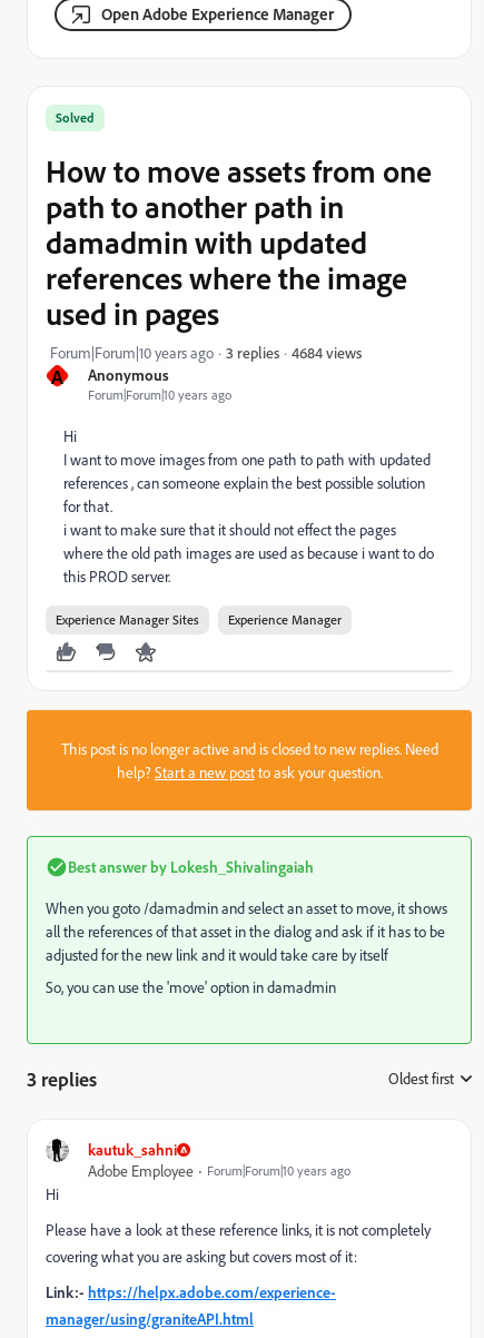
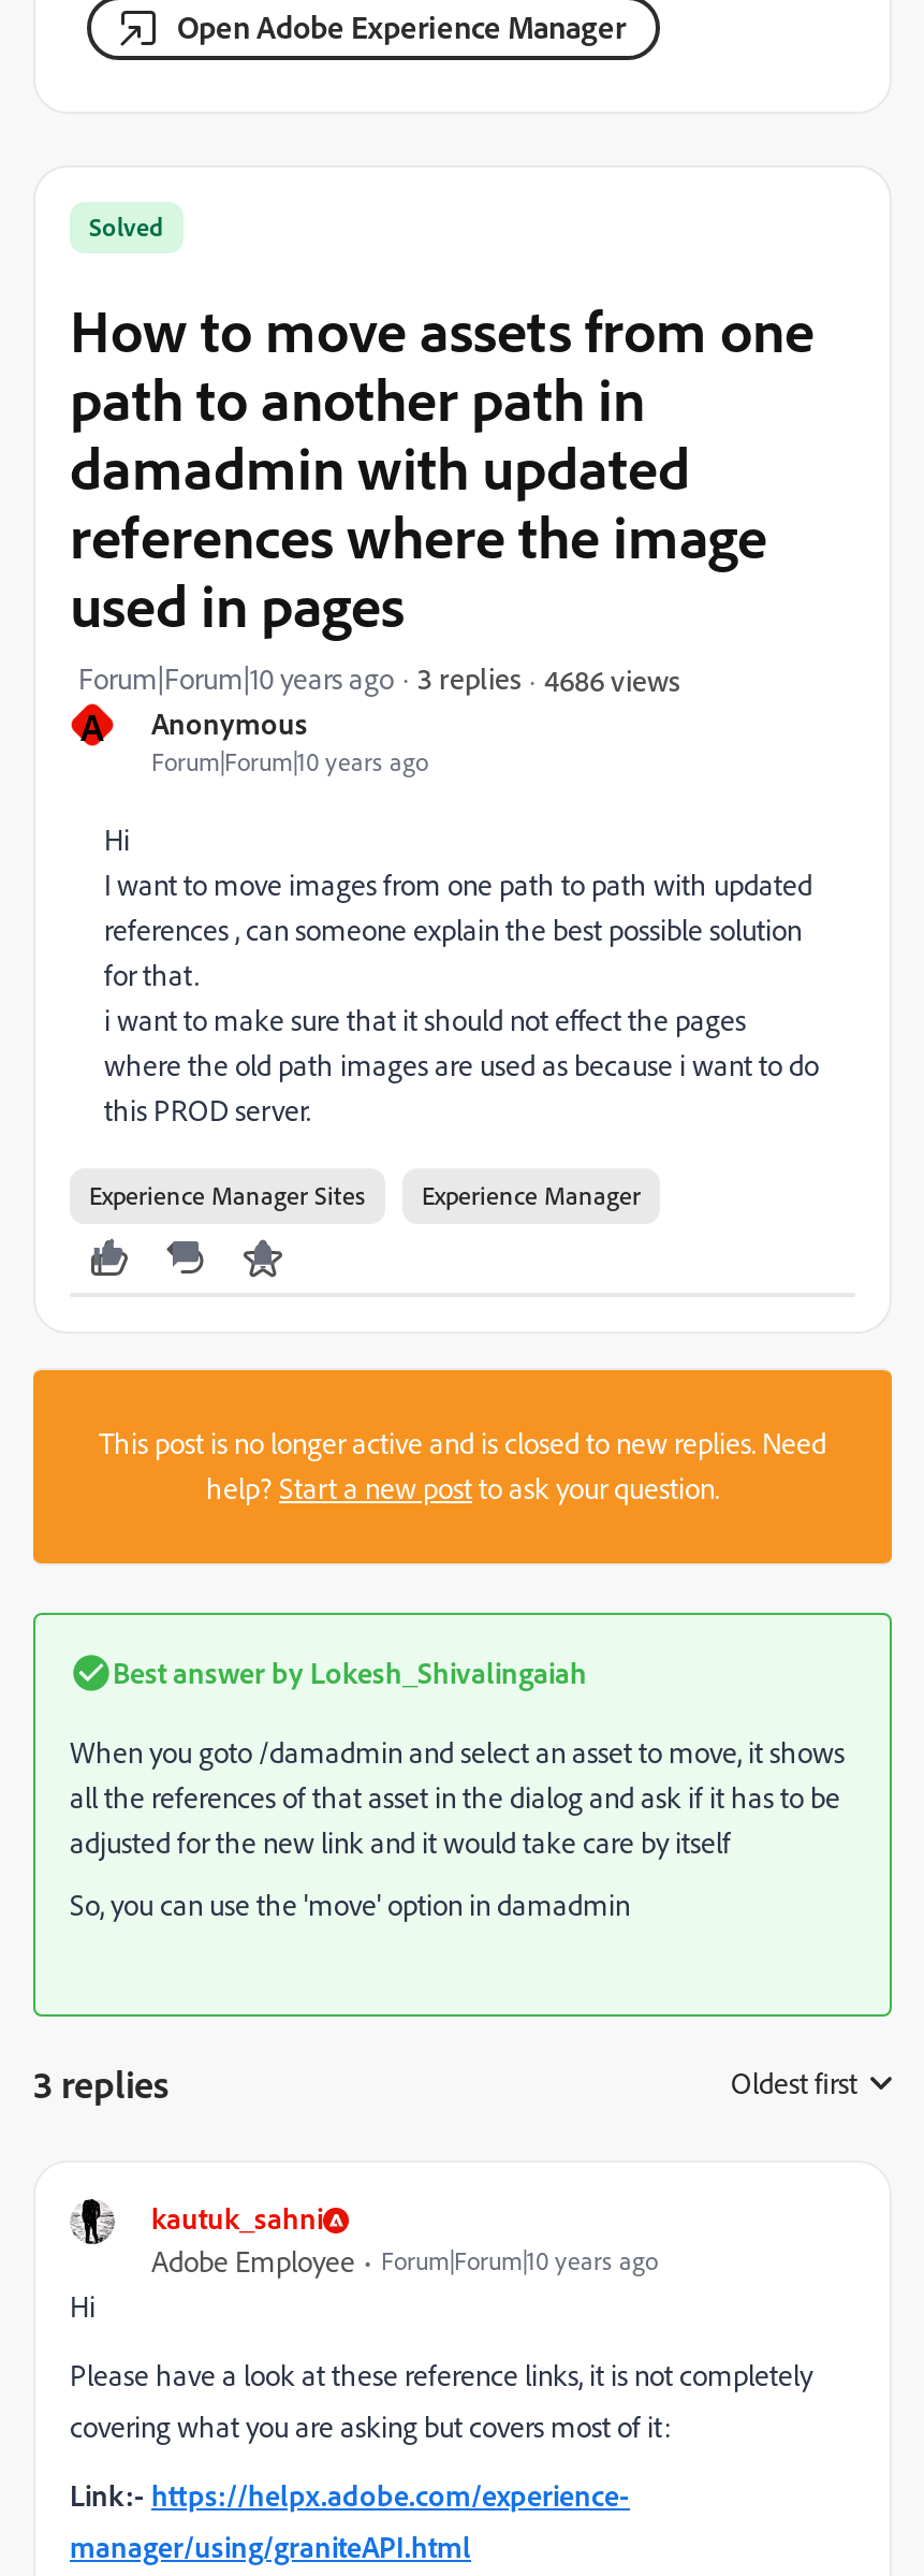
- 4684 views
+ 4686 views
